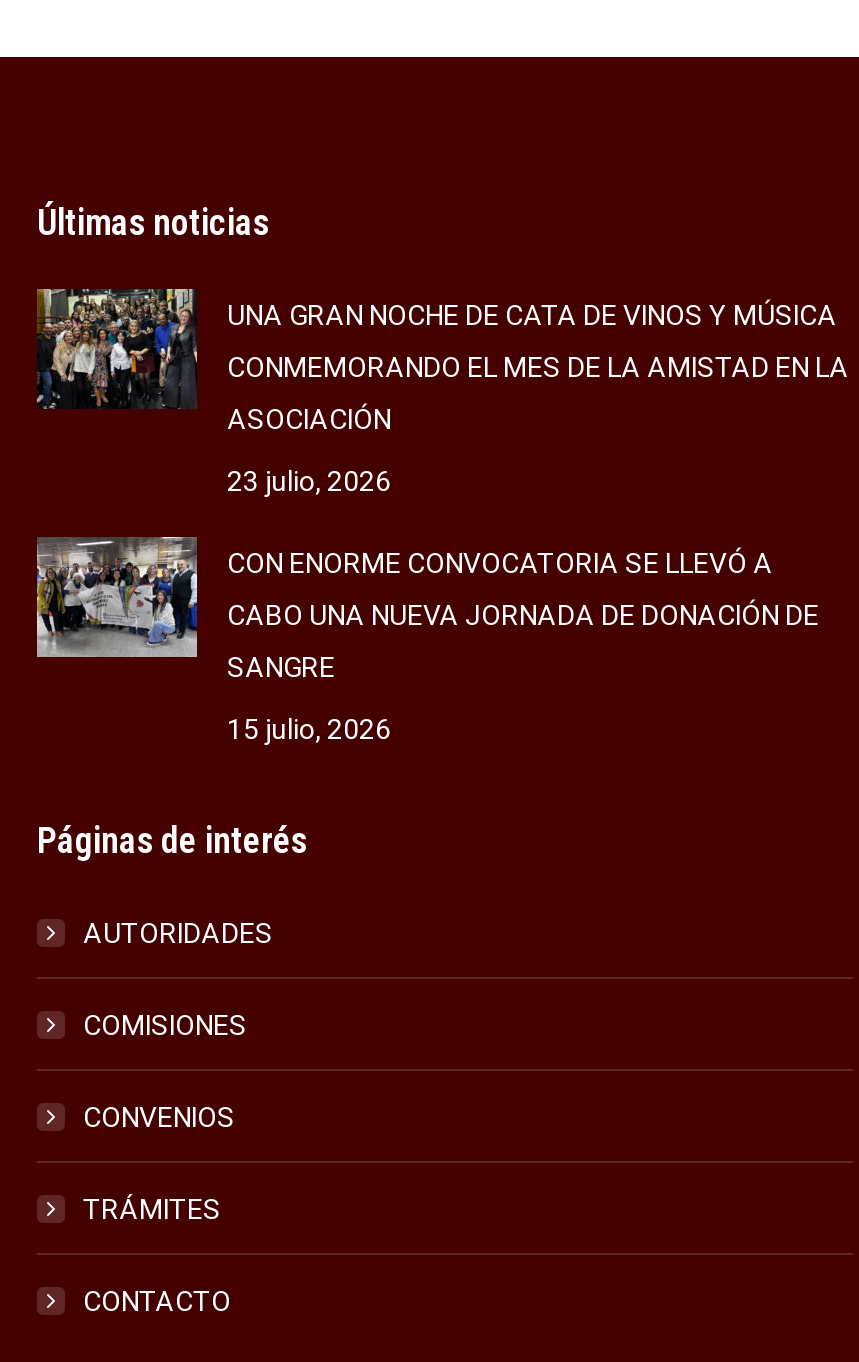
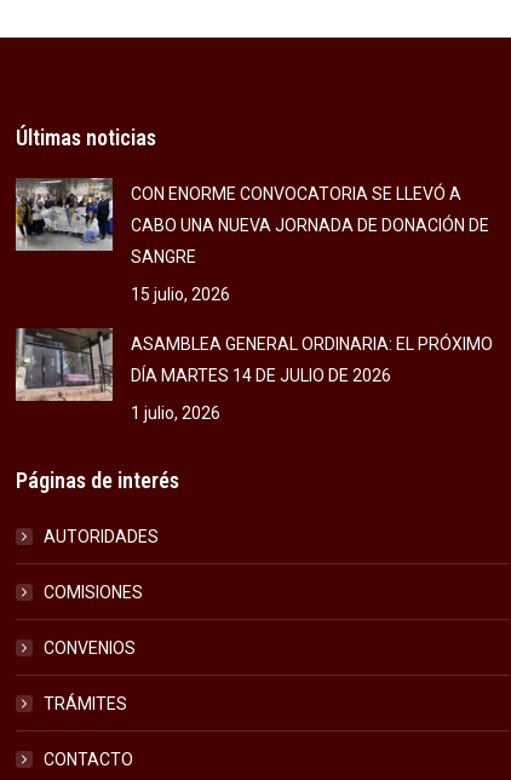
- [image]
- UNA GRAN NOCHE DE CATA DE VINOS Y MÚSICA
- CONMEMORANDO EL MES DE LA AMISTAD EN LA
- ASOCIACIÓN
- 23 julio, 2026

moved up: [image] | CON ENORME CONVOCATORIA SE LLEVÓ A | CABO UNA NUEVA JORNADA DE DONACIÓN DE | SANGRE | 15 julio, 2026

+ [image]
+ ASAMBLEA GENERAL ORDINARIA: EL PRÓXIMO
+ DÍA MARTES 14 DE JULIO DE 2026
+ 1 julio, 2026
